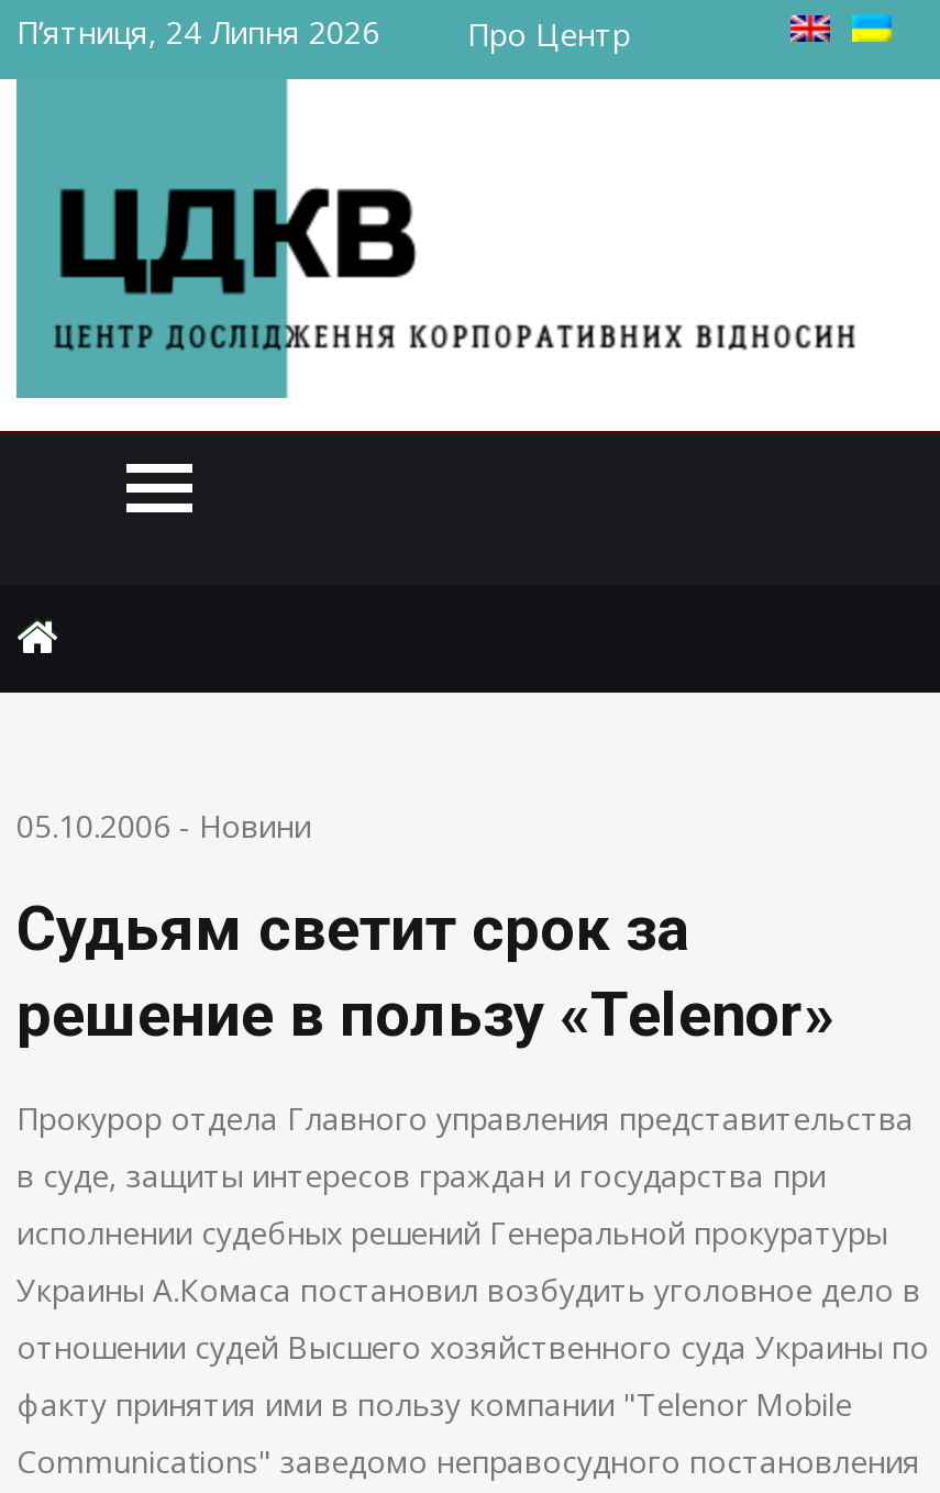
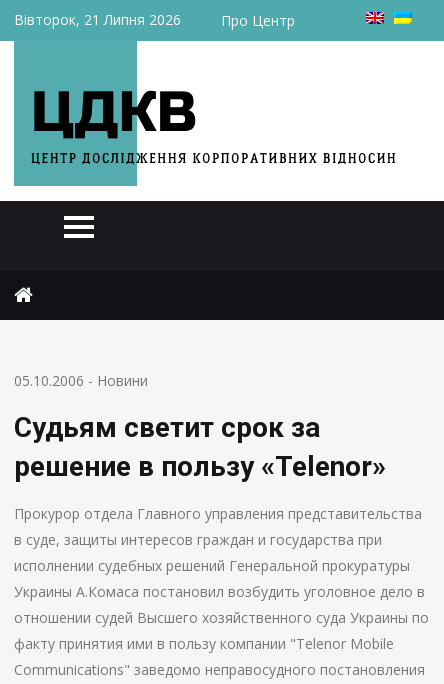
- П’ятниця, 24 Липня 2026
+ Вівторок, 21 Липня 2026
